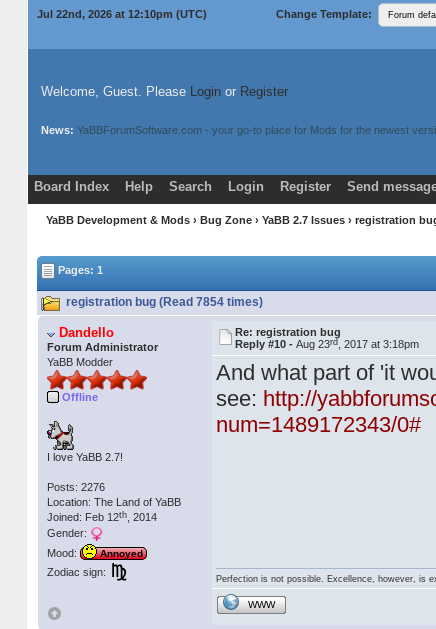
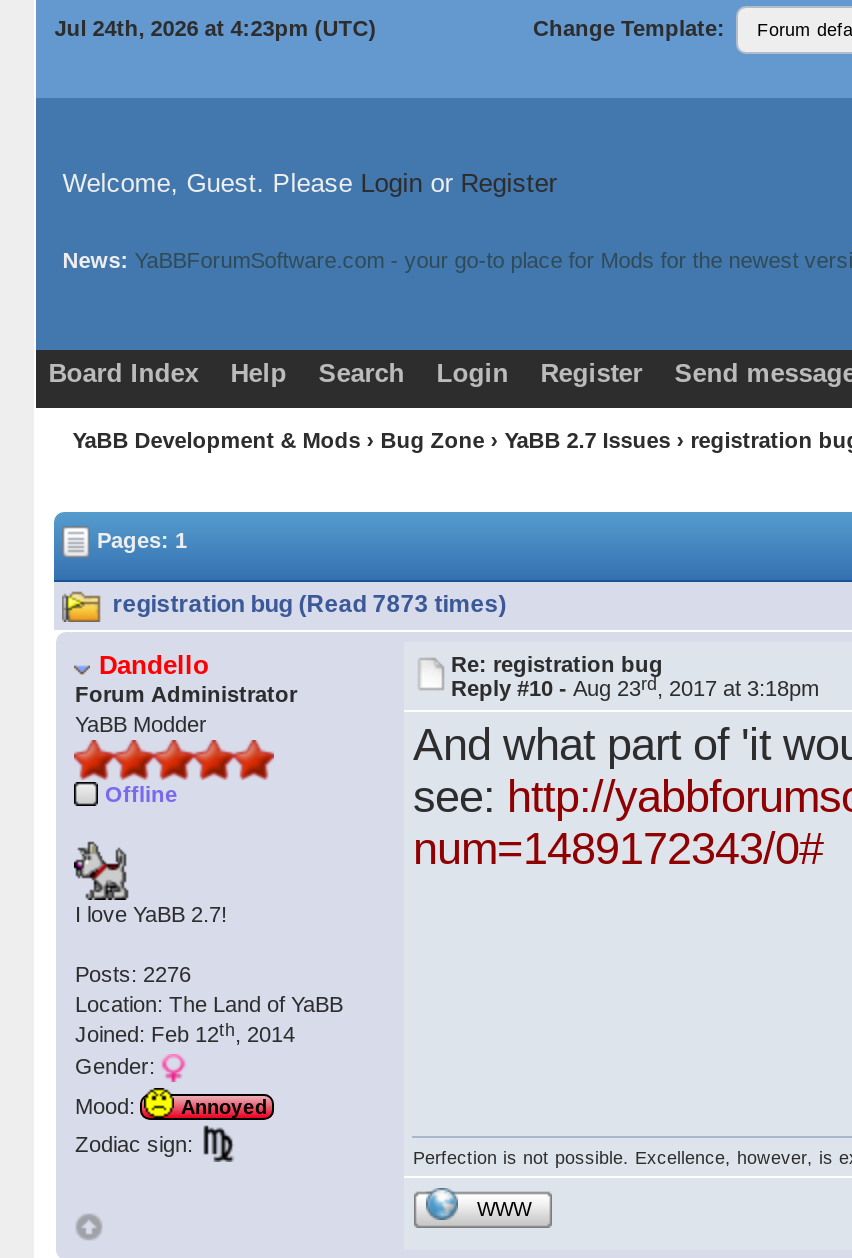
- Jul 22nd, 2026 at 12:10pm (UTC)
+ Jul 24th, 2026 at 4:23pm (UTC)

- registration bug (Read 7854 times)
+ registration bug (Read 7873 times)
